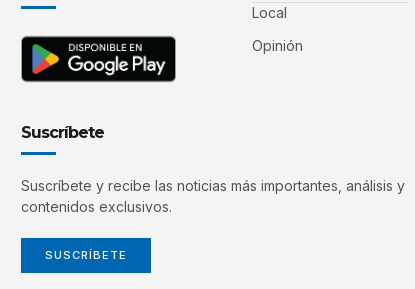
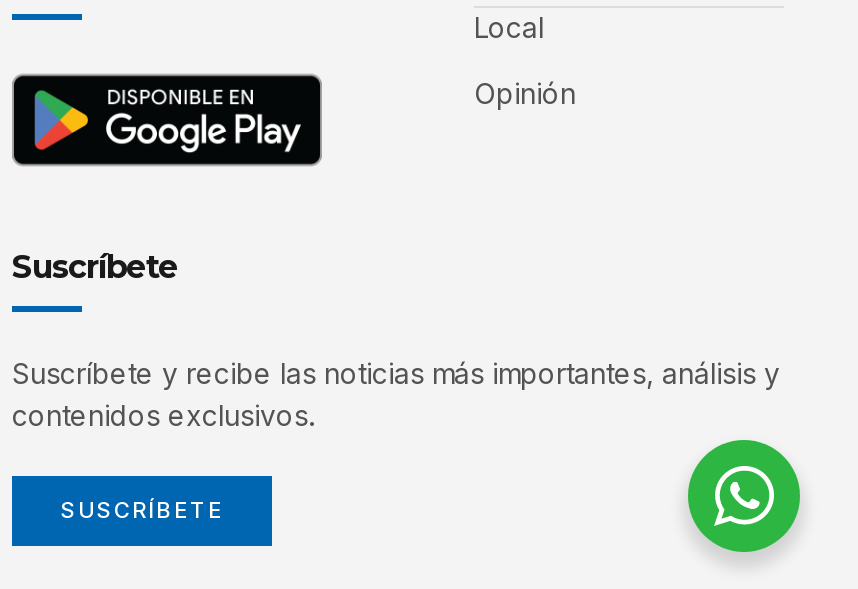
+ [image]
